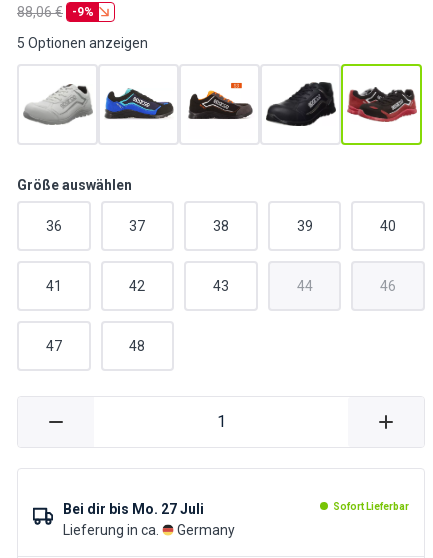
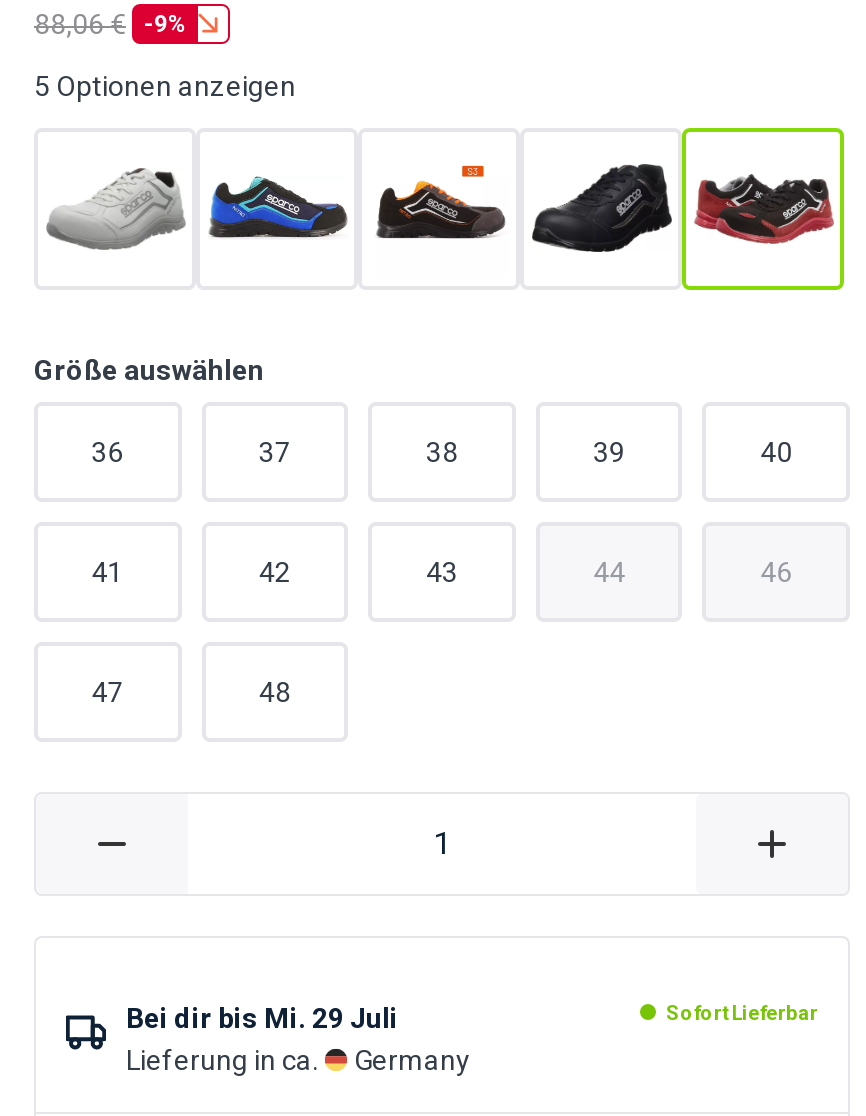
- Bei dir bis Mo. 27 Juli
+ Bei dir bis Mi. 29 Juli
